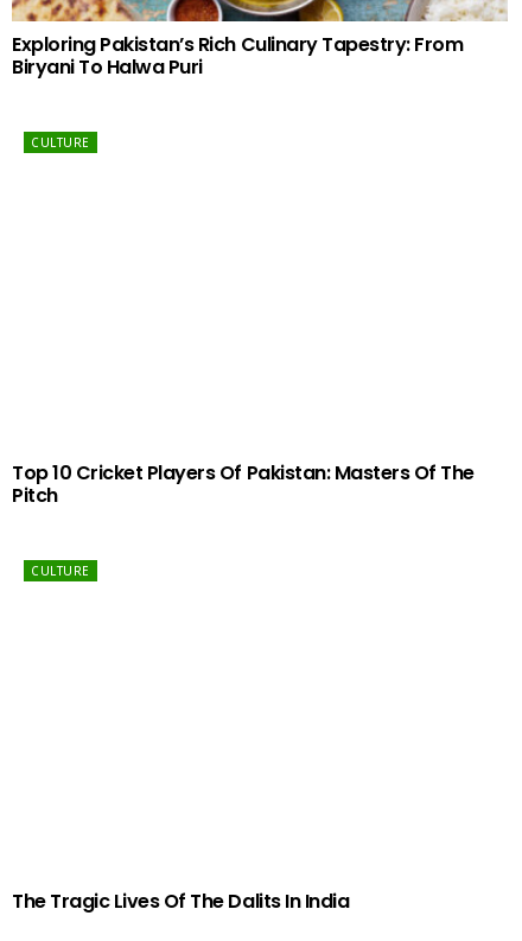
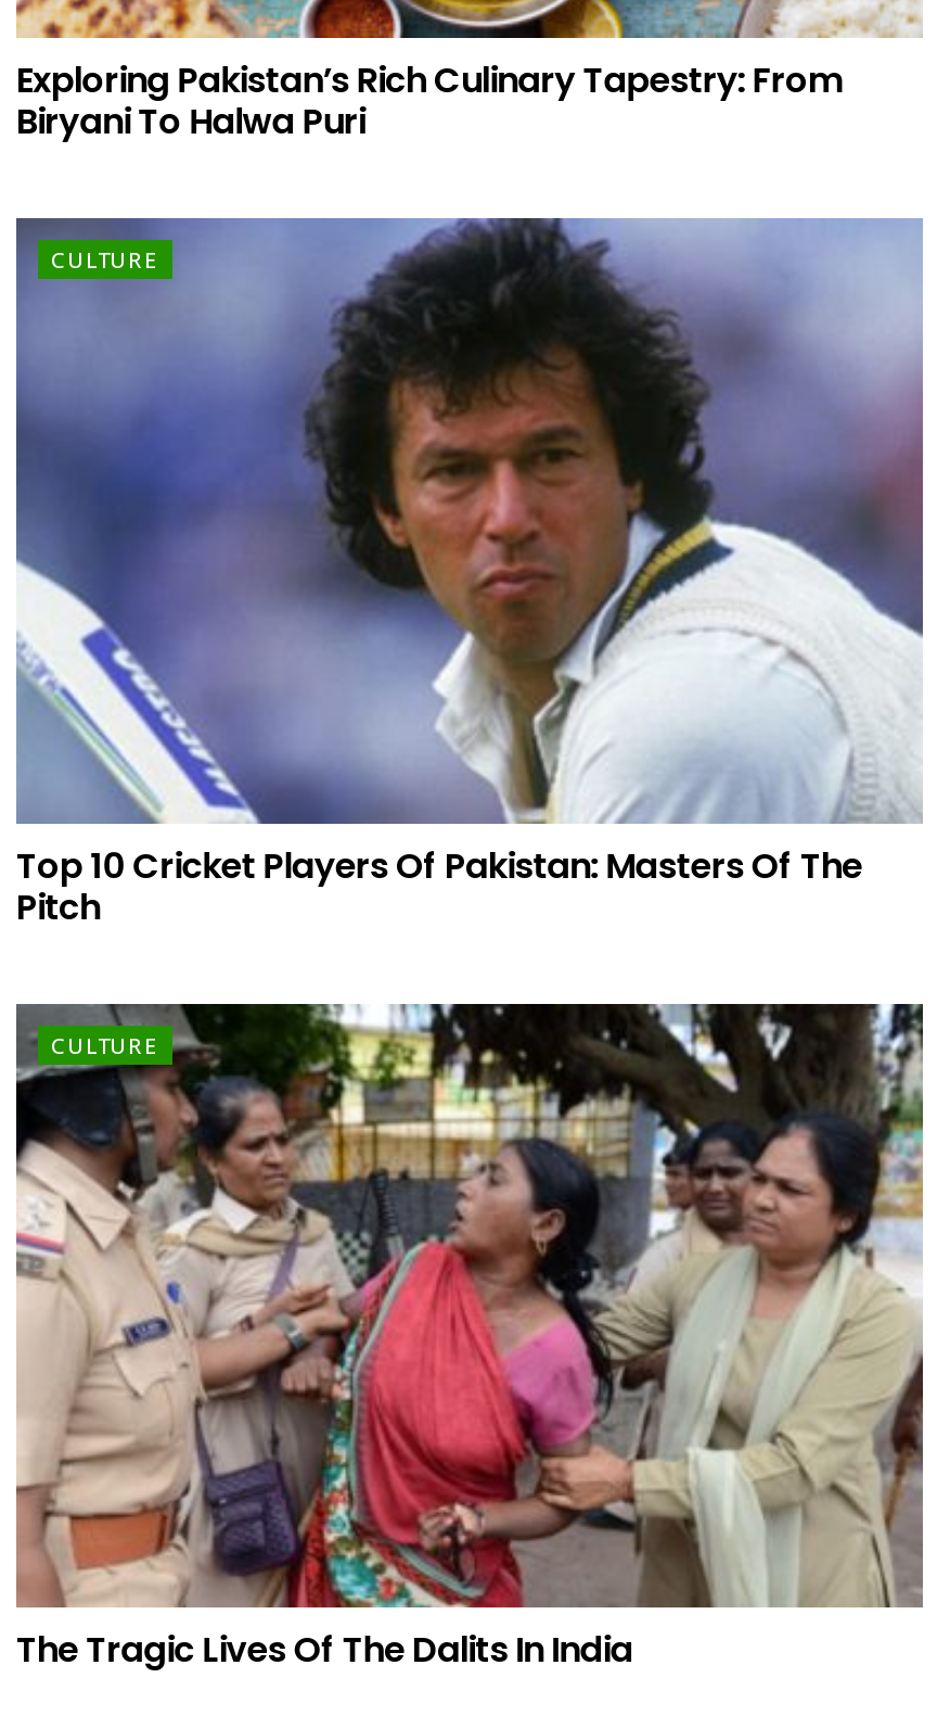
+ [image]

+ [image]
